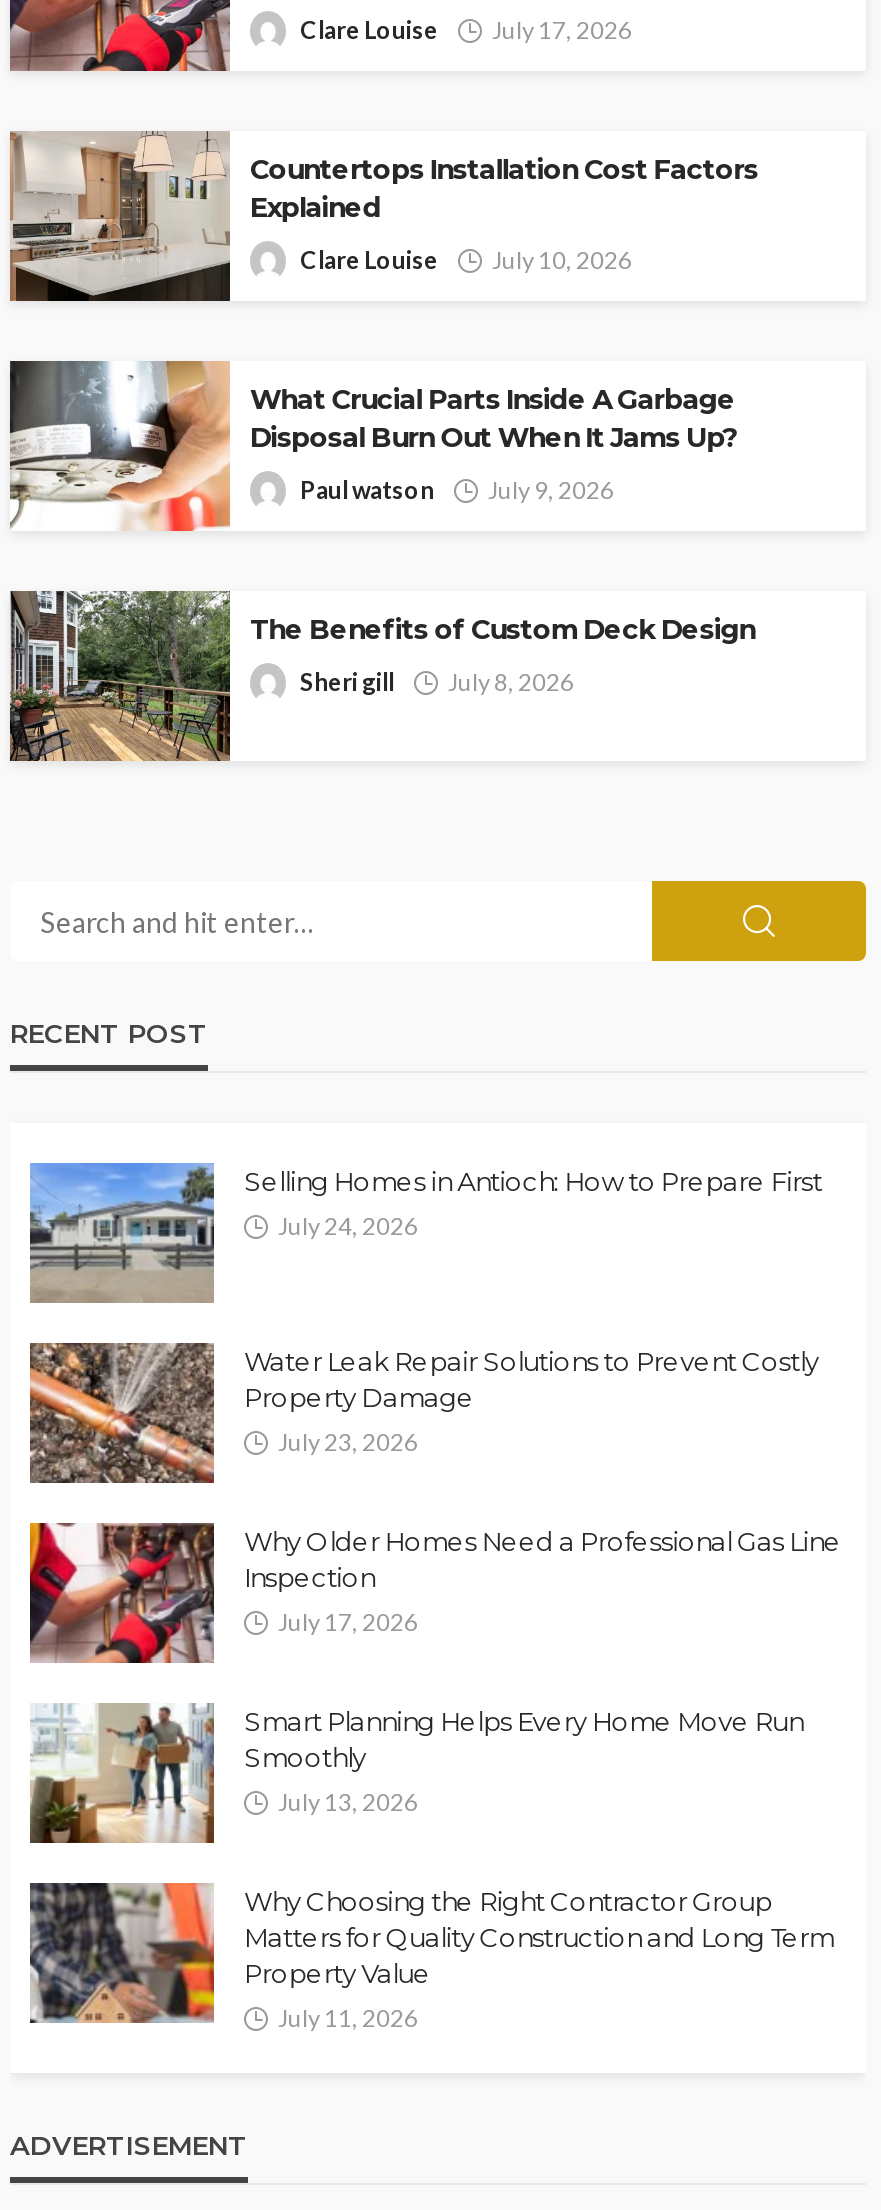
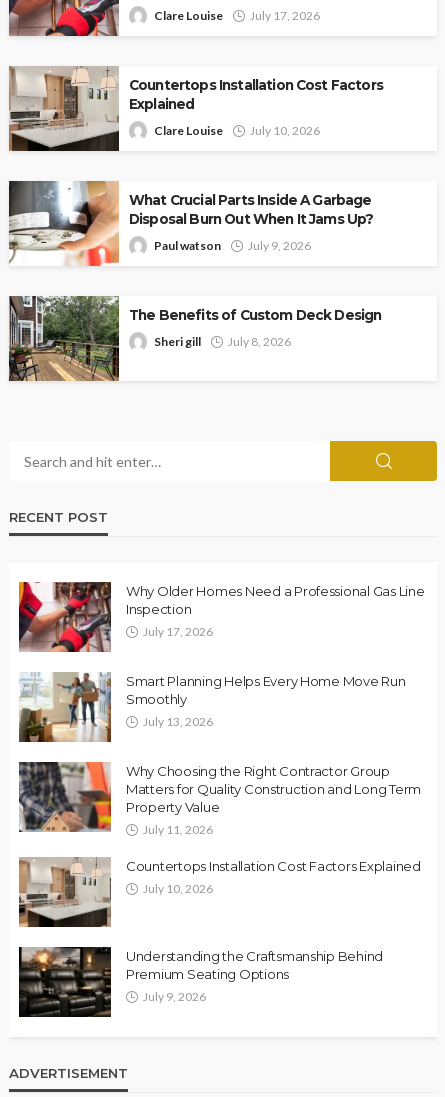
- [image]
- Selling Homes in Antioch: How to Prepare First
- July 24, 2026

- [image]
- Water Leak Repair Solutions to Prevent Costly
- Property Damage
- July 23, 2026

moved up: [image] | Why Older Homes Need a Professional Gas Line | Inspection | ... | Property Value | July 11, 2026

+ [image]
+ Countertops Installation Cost Factors Explained
+ July 10, 2026

+ [image]
+ Understanding the Craftsmanship Behind
+ Premium Seating Options
+ July 9, 2026
